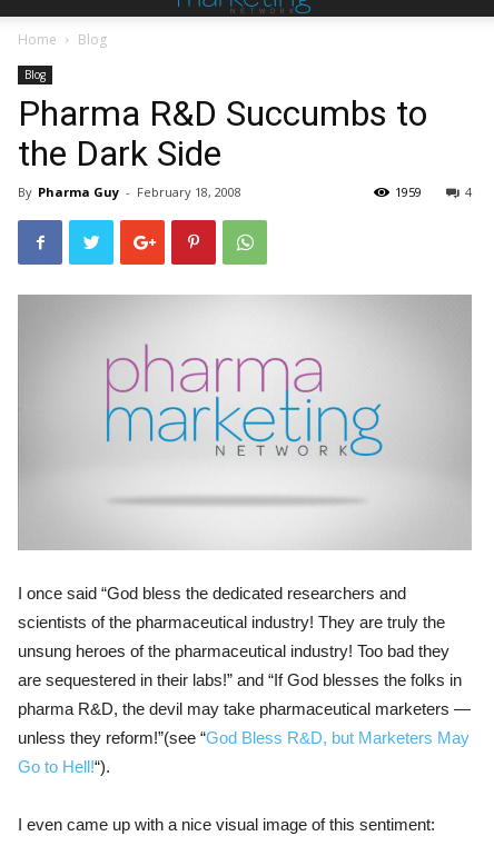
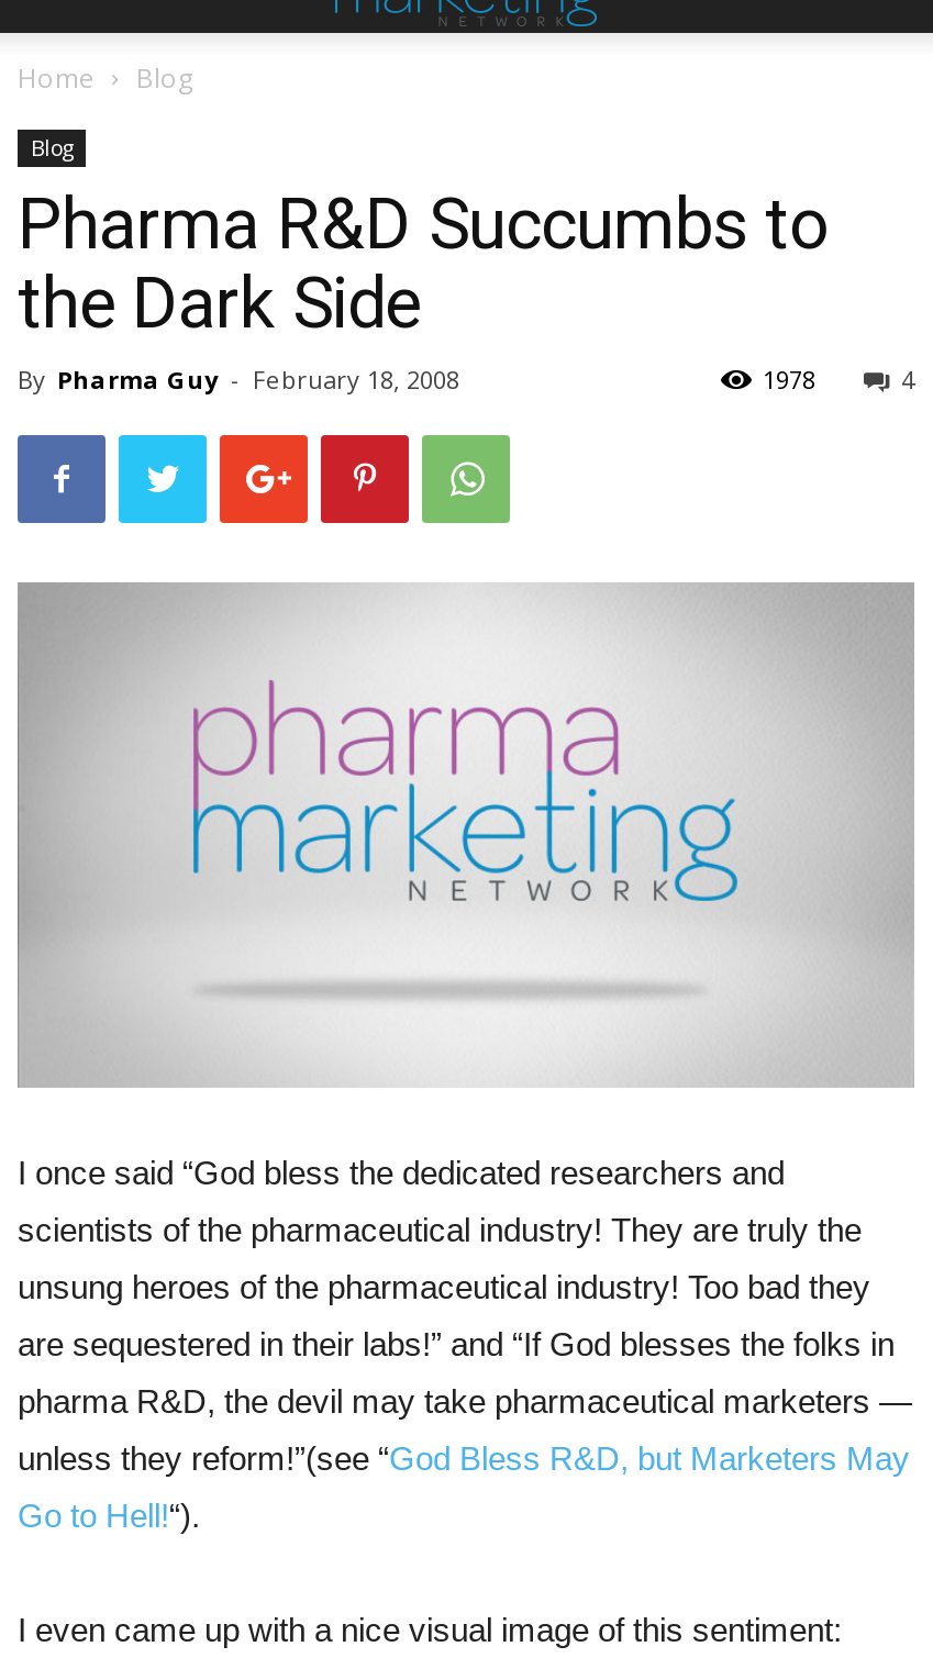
- 1959
+ 1978
